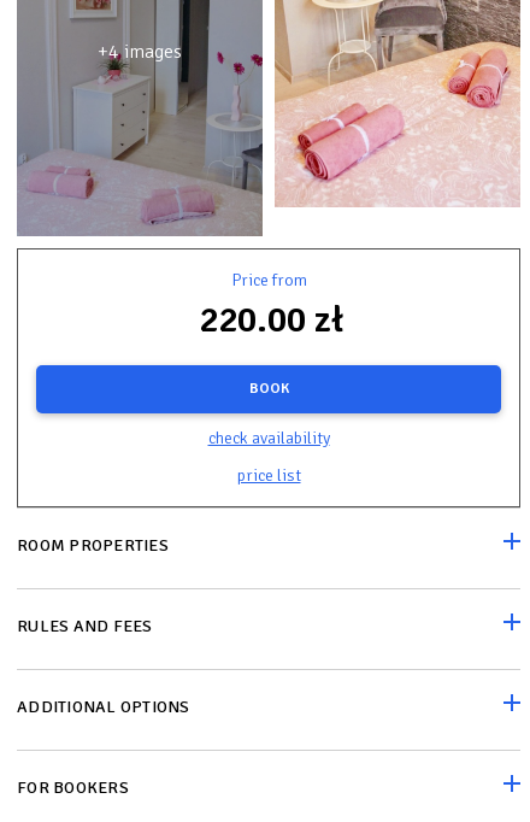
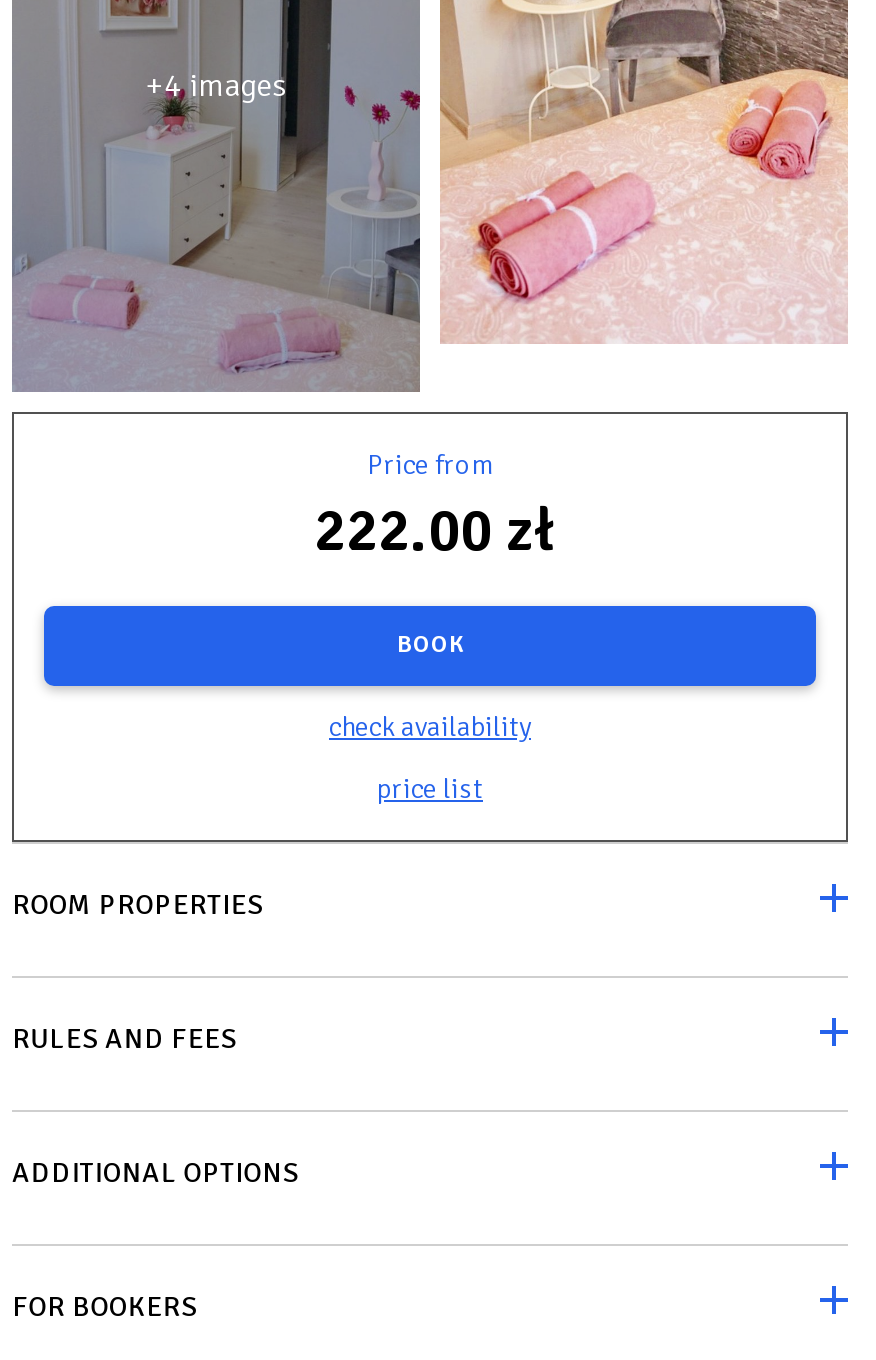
- 220.00 zł
+ 222.00 zł
